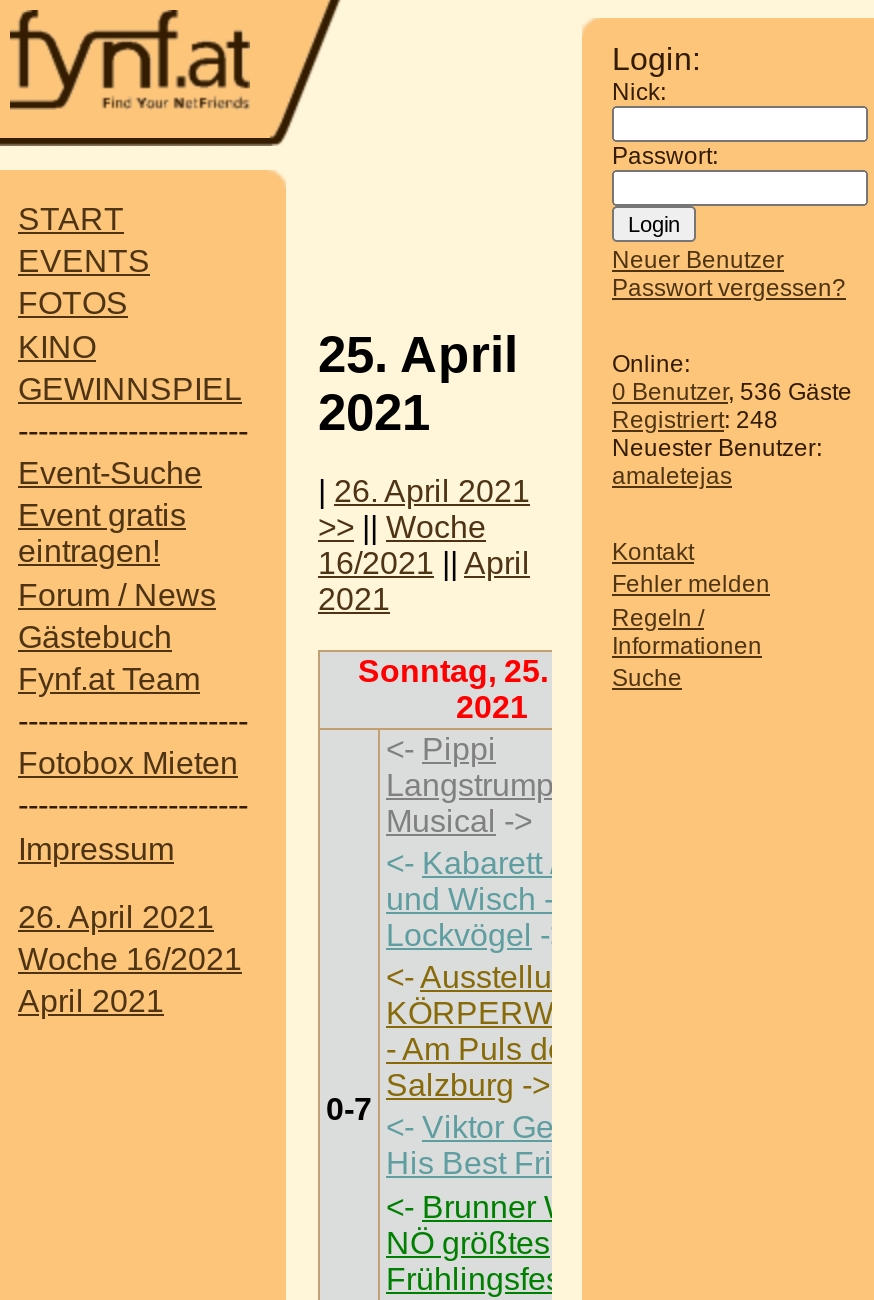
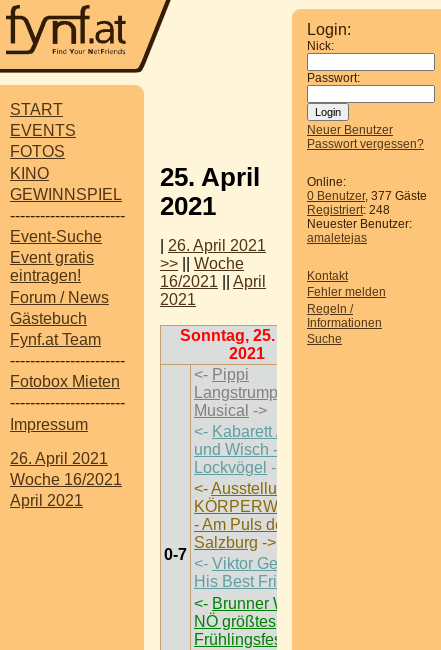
- 0 Benutzer, 536 Gäste
+ 0 Benutzer, 377 Gäste
